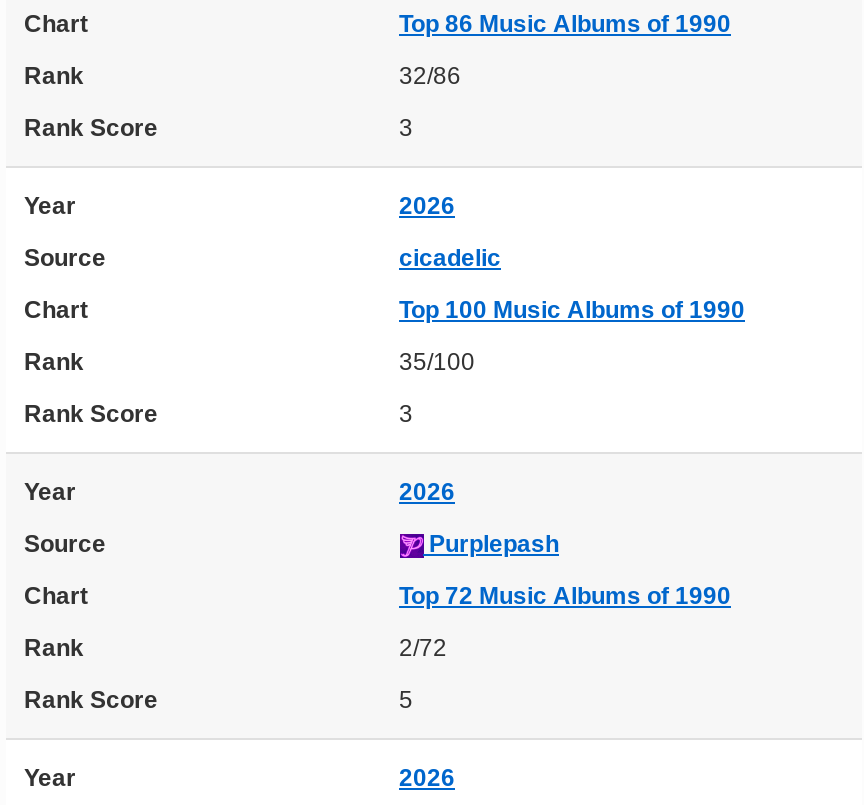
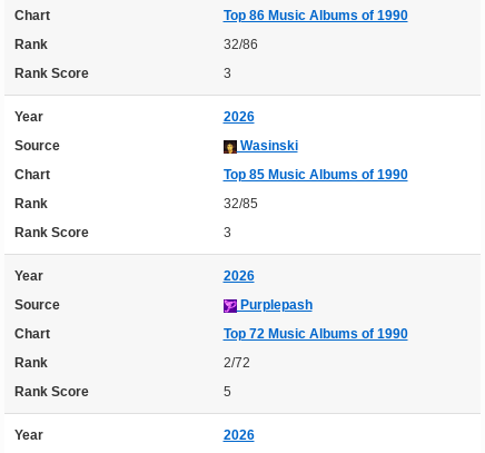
- cicadelic
+ Wasinski

- Top 100 Music Albums of 1990
+ Top 85 Music Albums of 1990

- 35/100
+ 32/85
